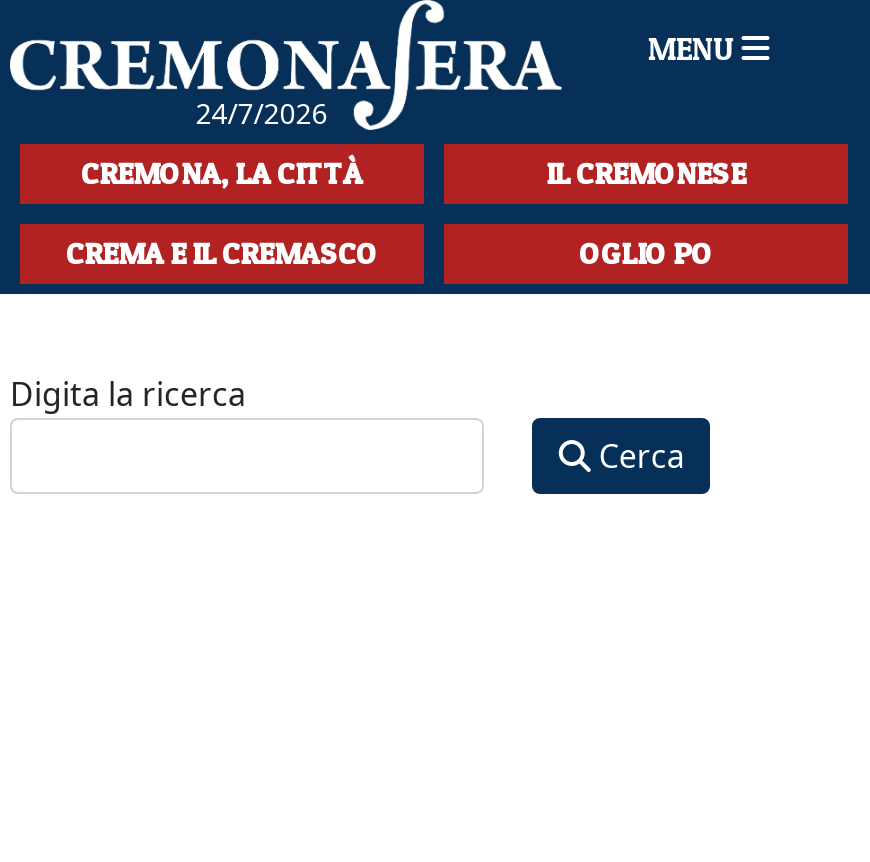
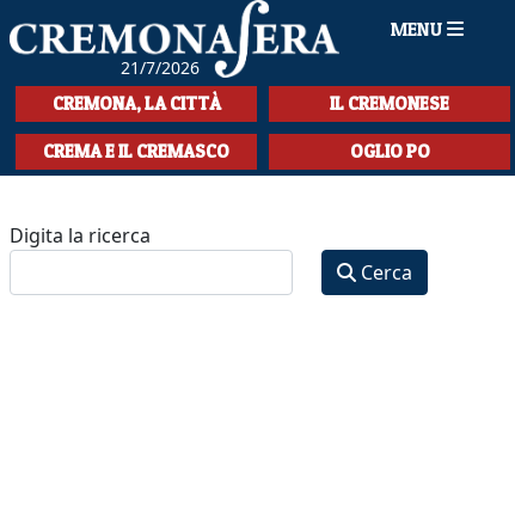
- 24/7/2026
+ 21/7/2026
